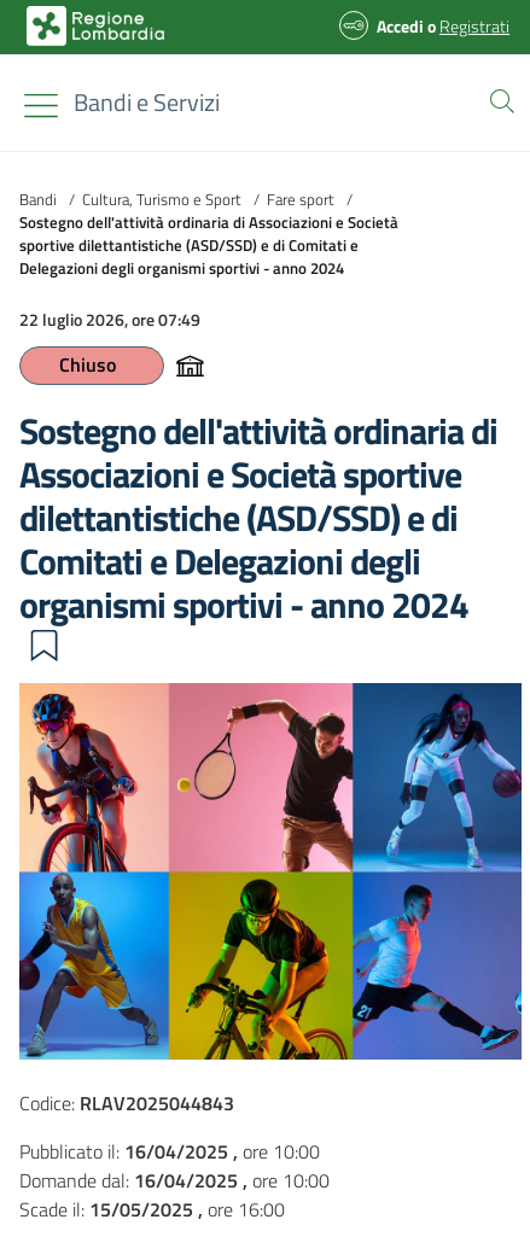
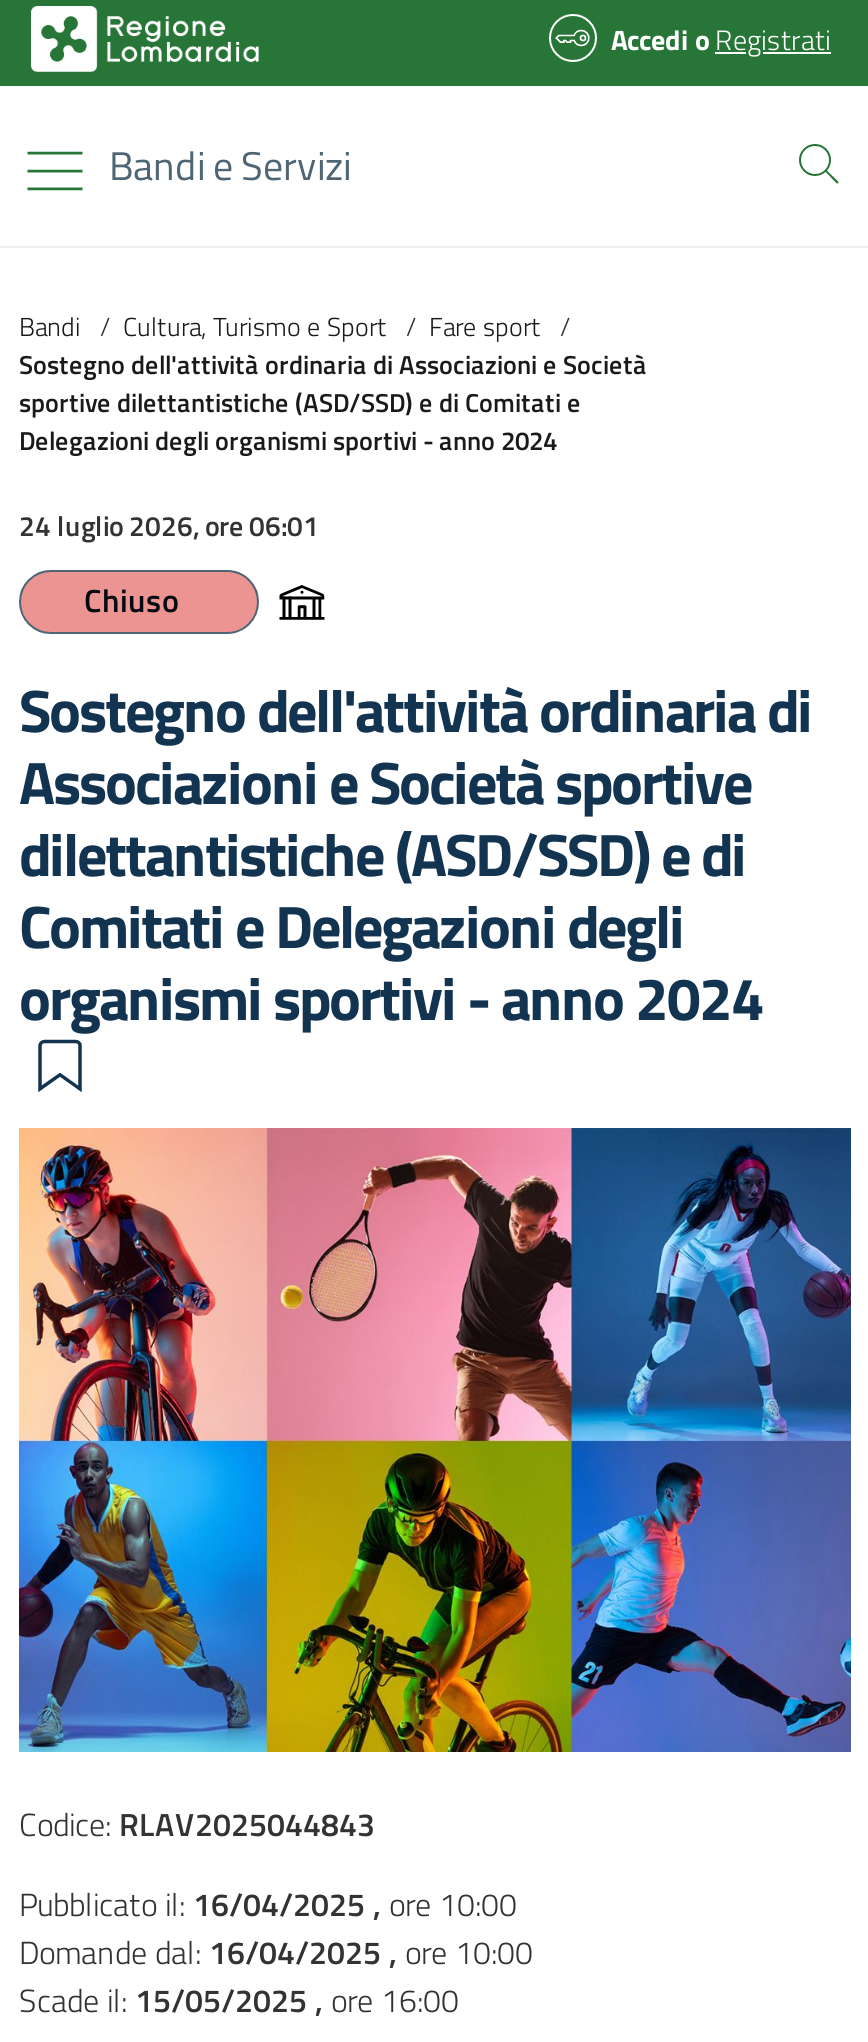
- 22 luglio 2026, ore 07:49
+ 24 luglio 2026, ore 06:01
